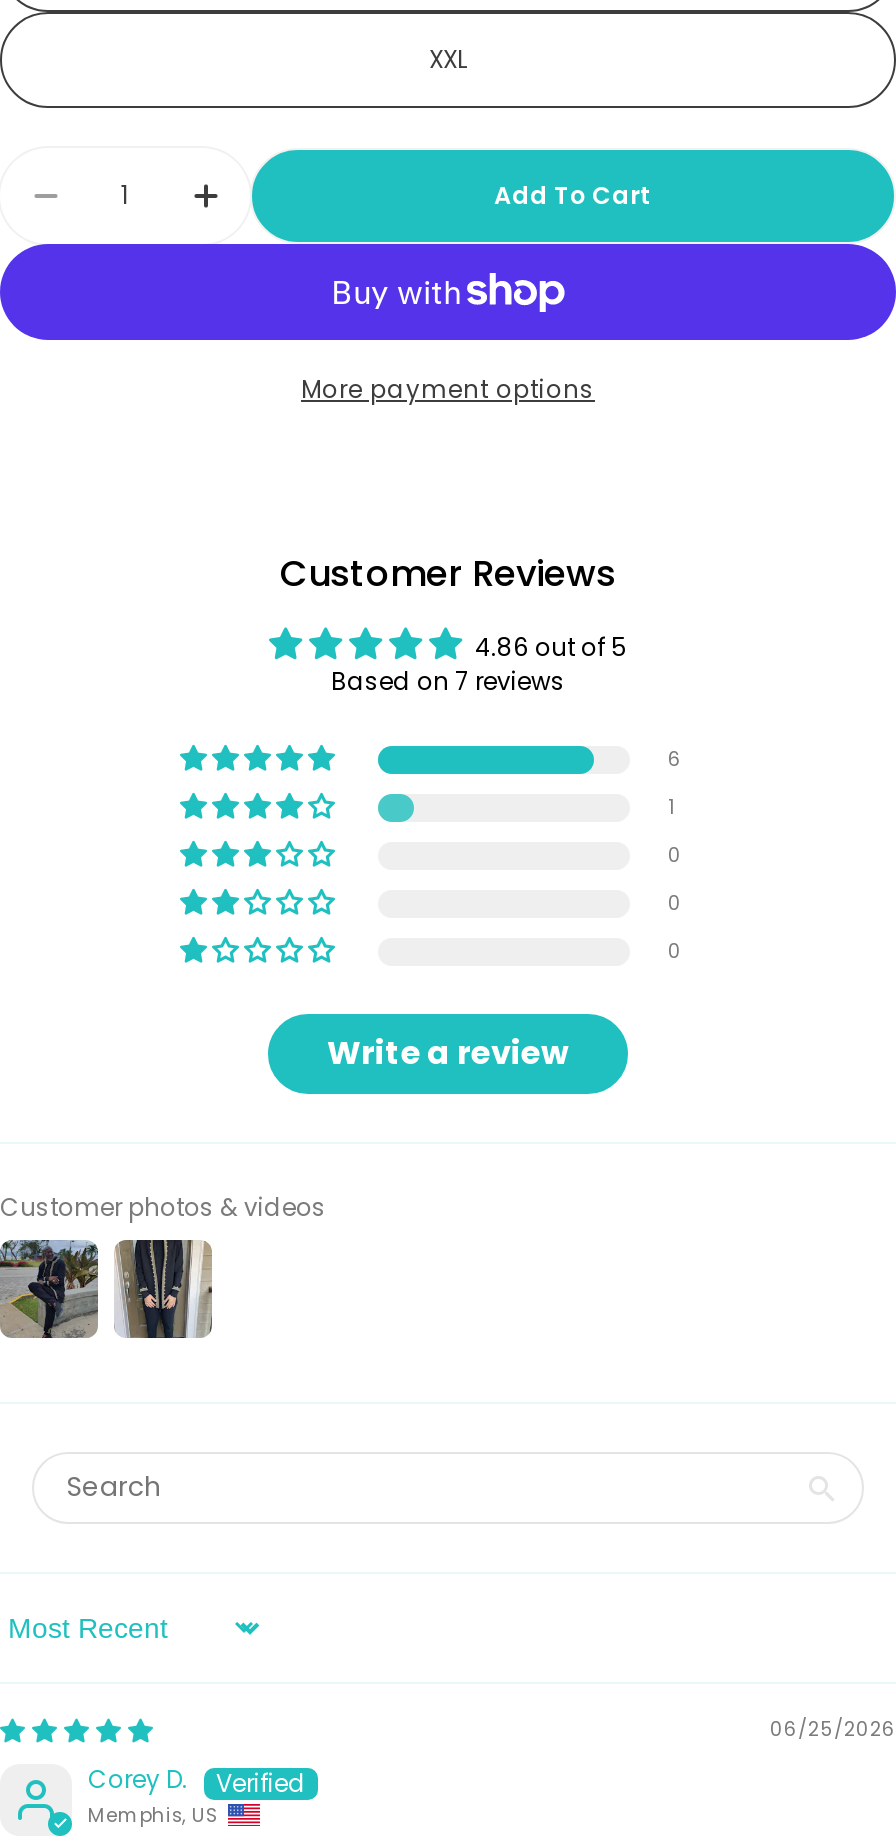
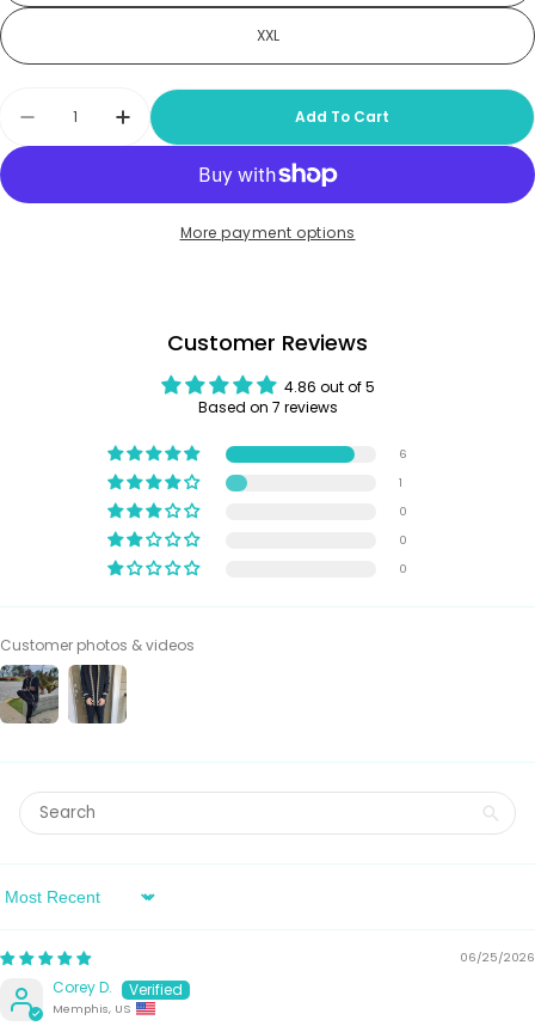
- Write a review
